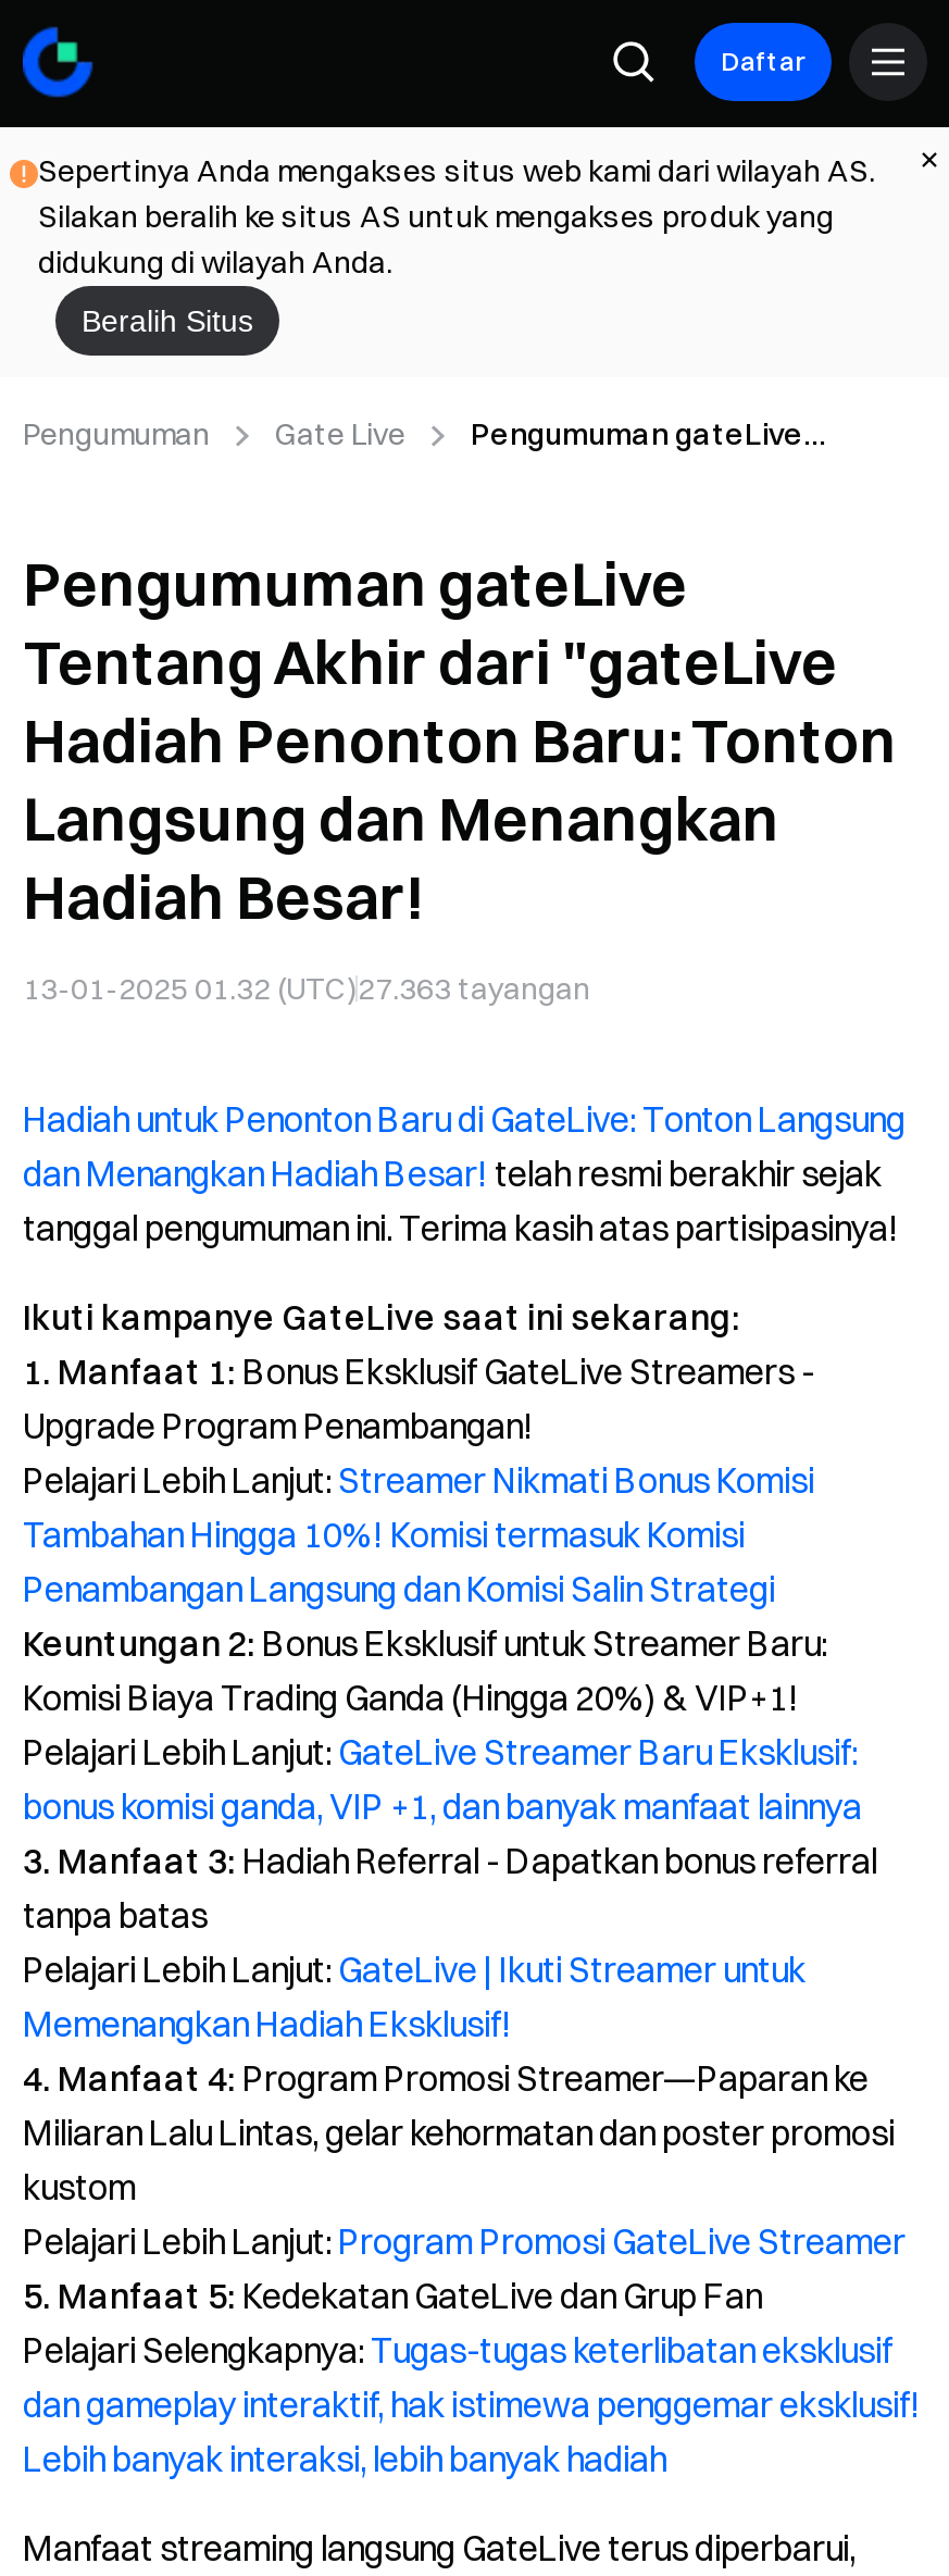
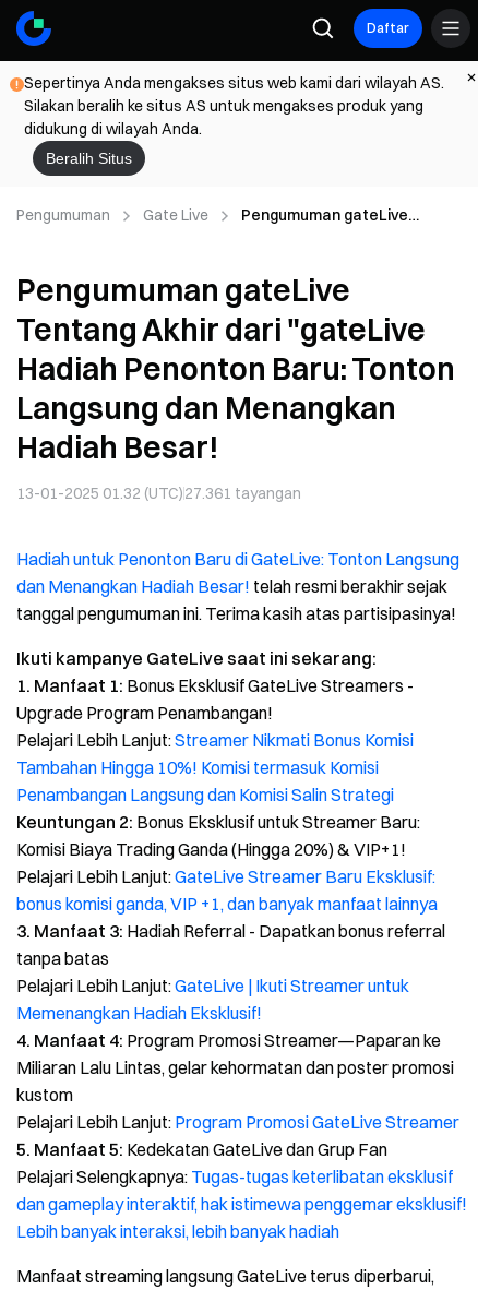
- 13-01-2025 01.32 (UTC)27.363 tayangan
+ 13-01-2025 01.32 (UTC)27.361 tayangan
